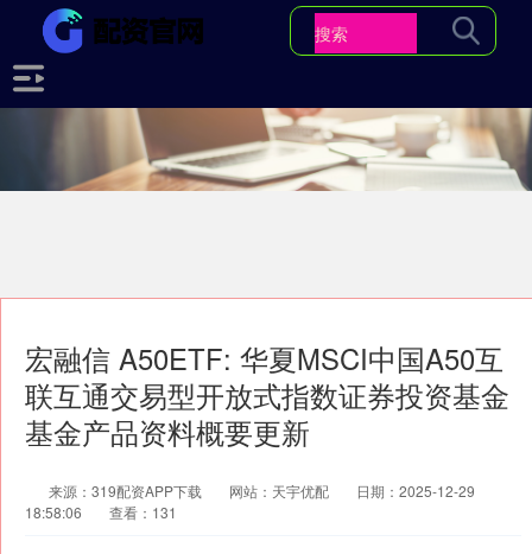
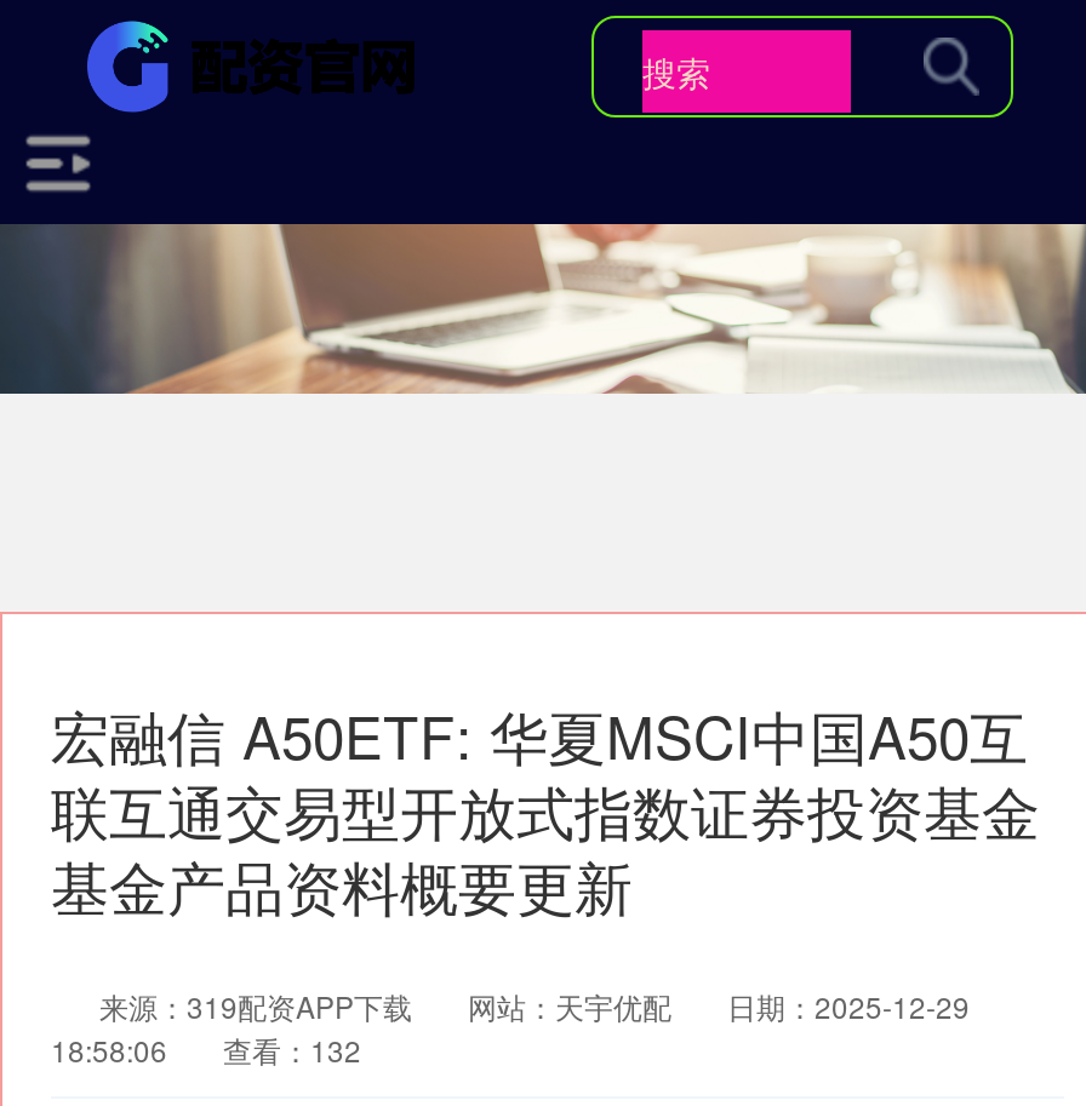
- 18:58:06 查看：131
+ 18:58:06 查看：132
